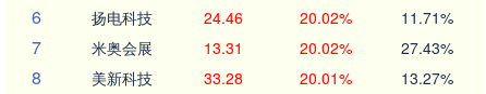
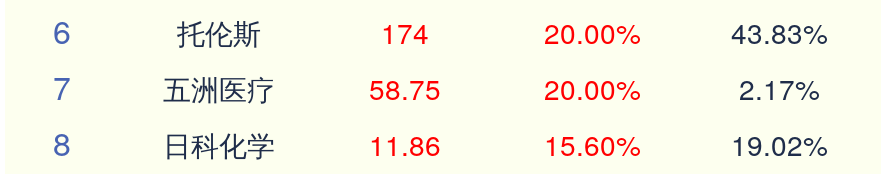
- 扬电科技
- 24.46
- 20.02%
- 11.71%
+ 托伦斯
+ 174
+ 20.00%
+ 43.83%

- 米奥会展
- 13.31
- 20.02%
- 27.43%
+ 五洲医疗
+ 58.75
+ 20.00%
+ 2.17%

- 美新科技
- 33.28
- 20.01%
- 13.27%
+ 日科化学
+ 11.86
+ 15.60%
+ 19.02%
